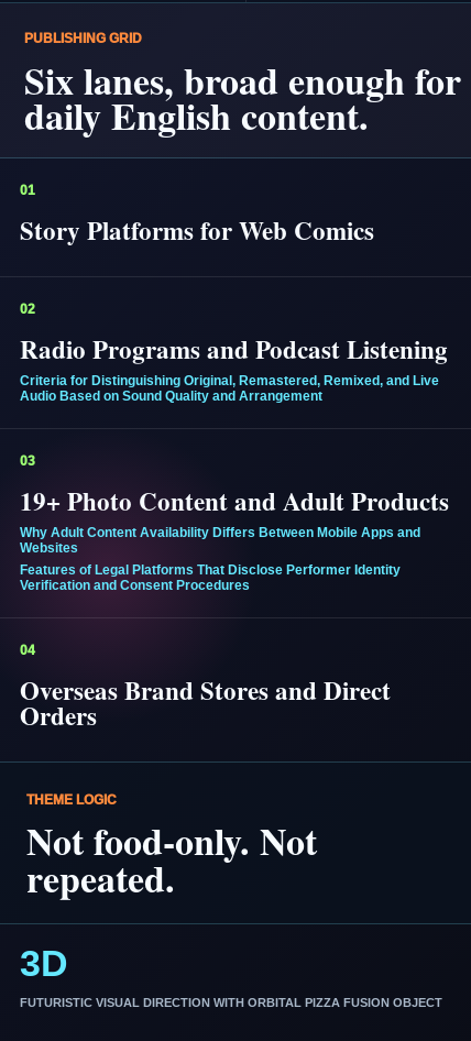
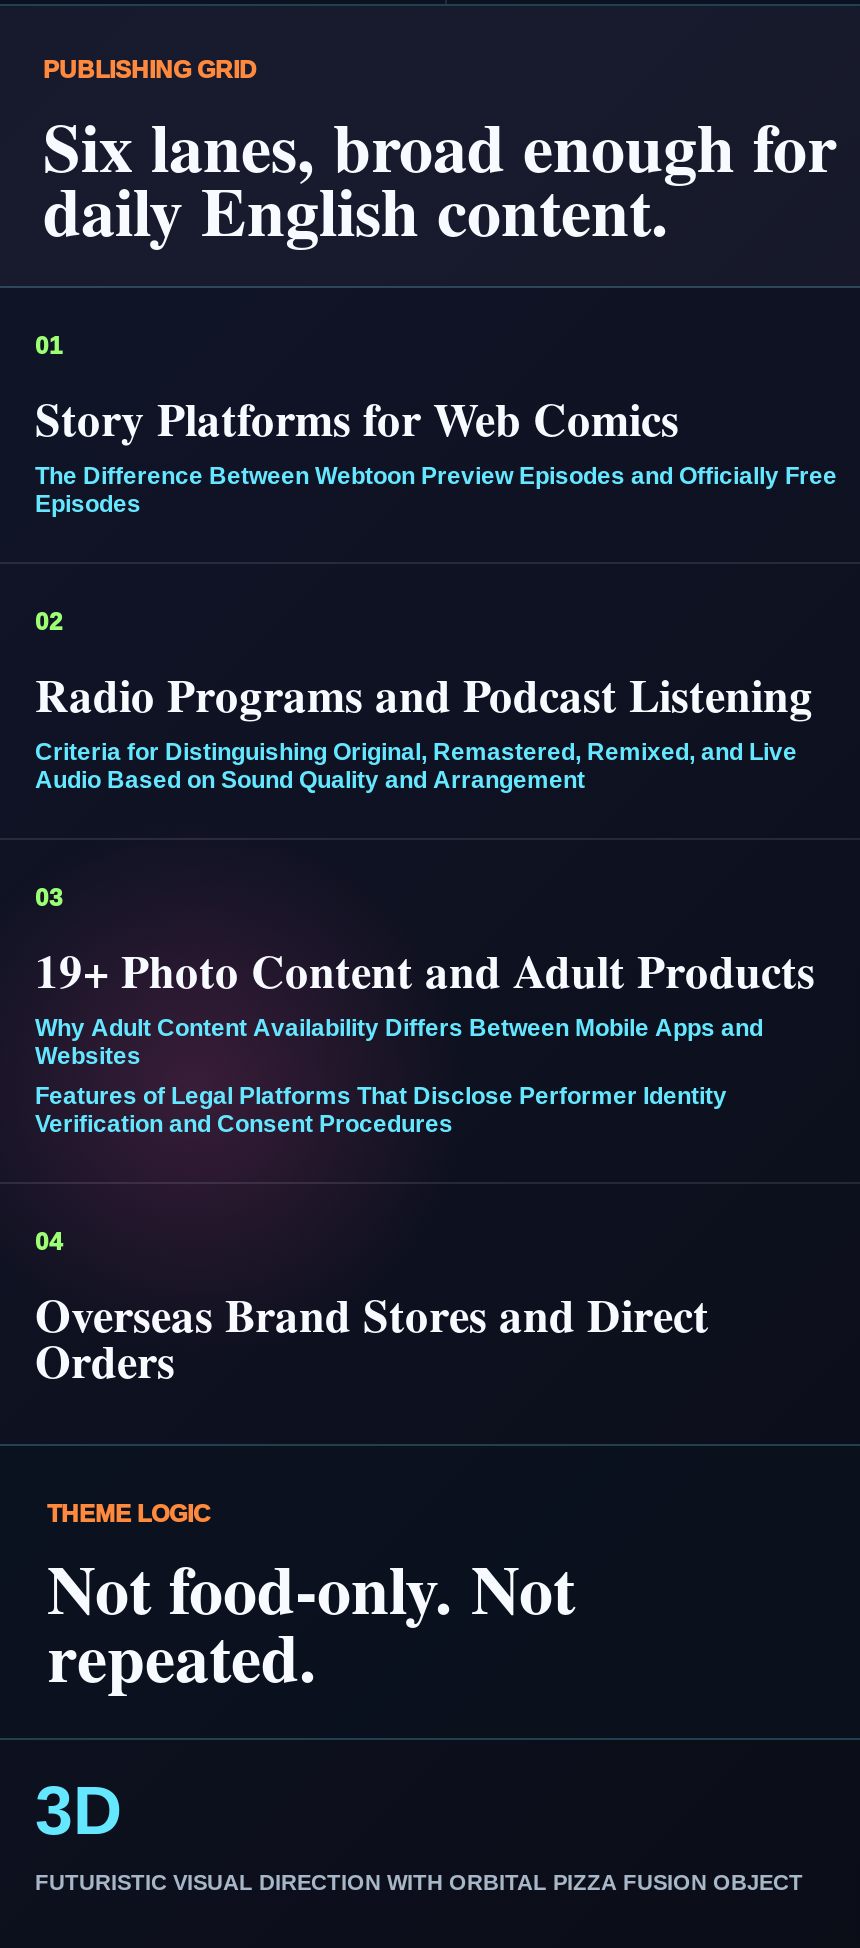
+ The Difference Between Webtoon Preview Episodes and Officially Free
+ Episodes
